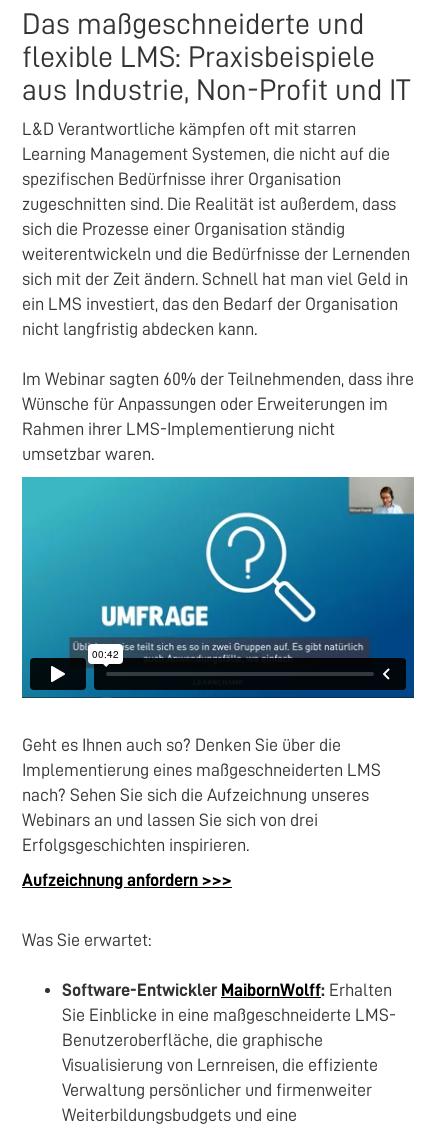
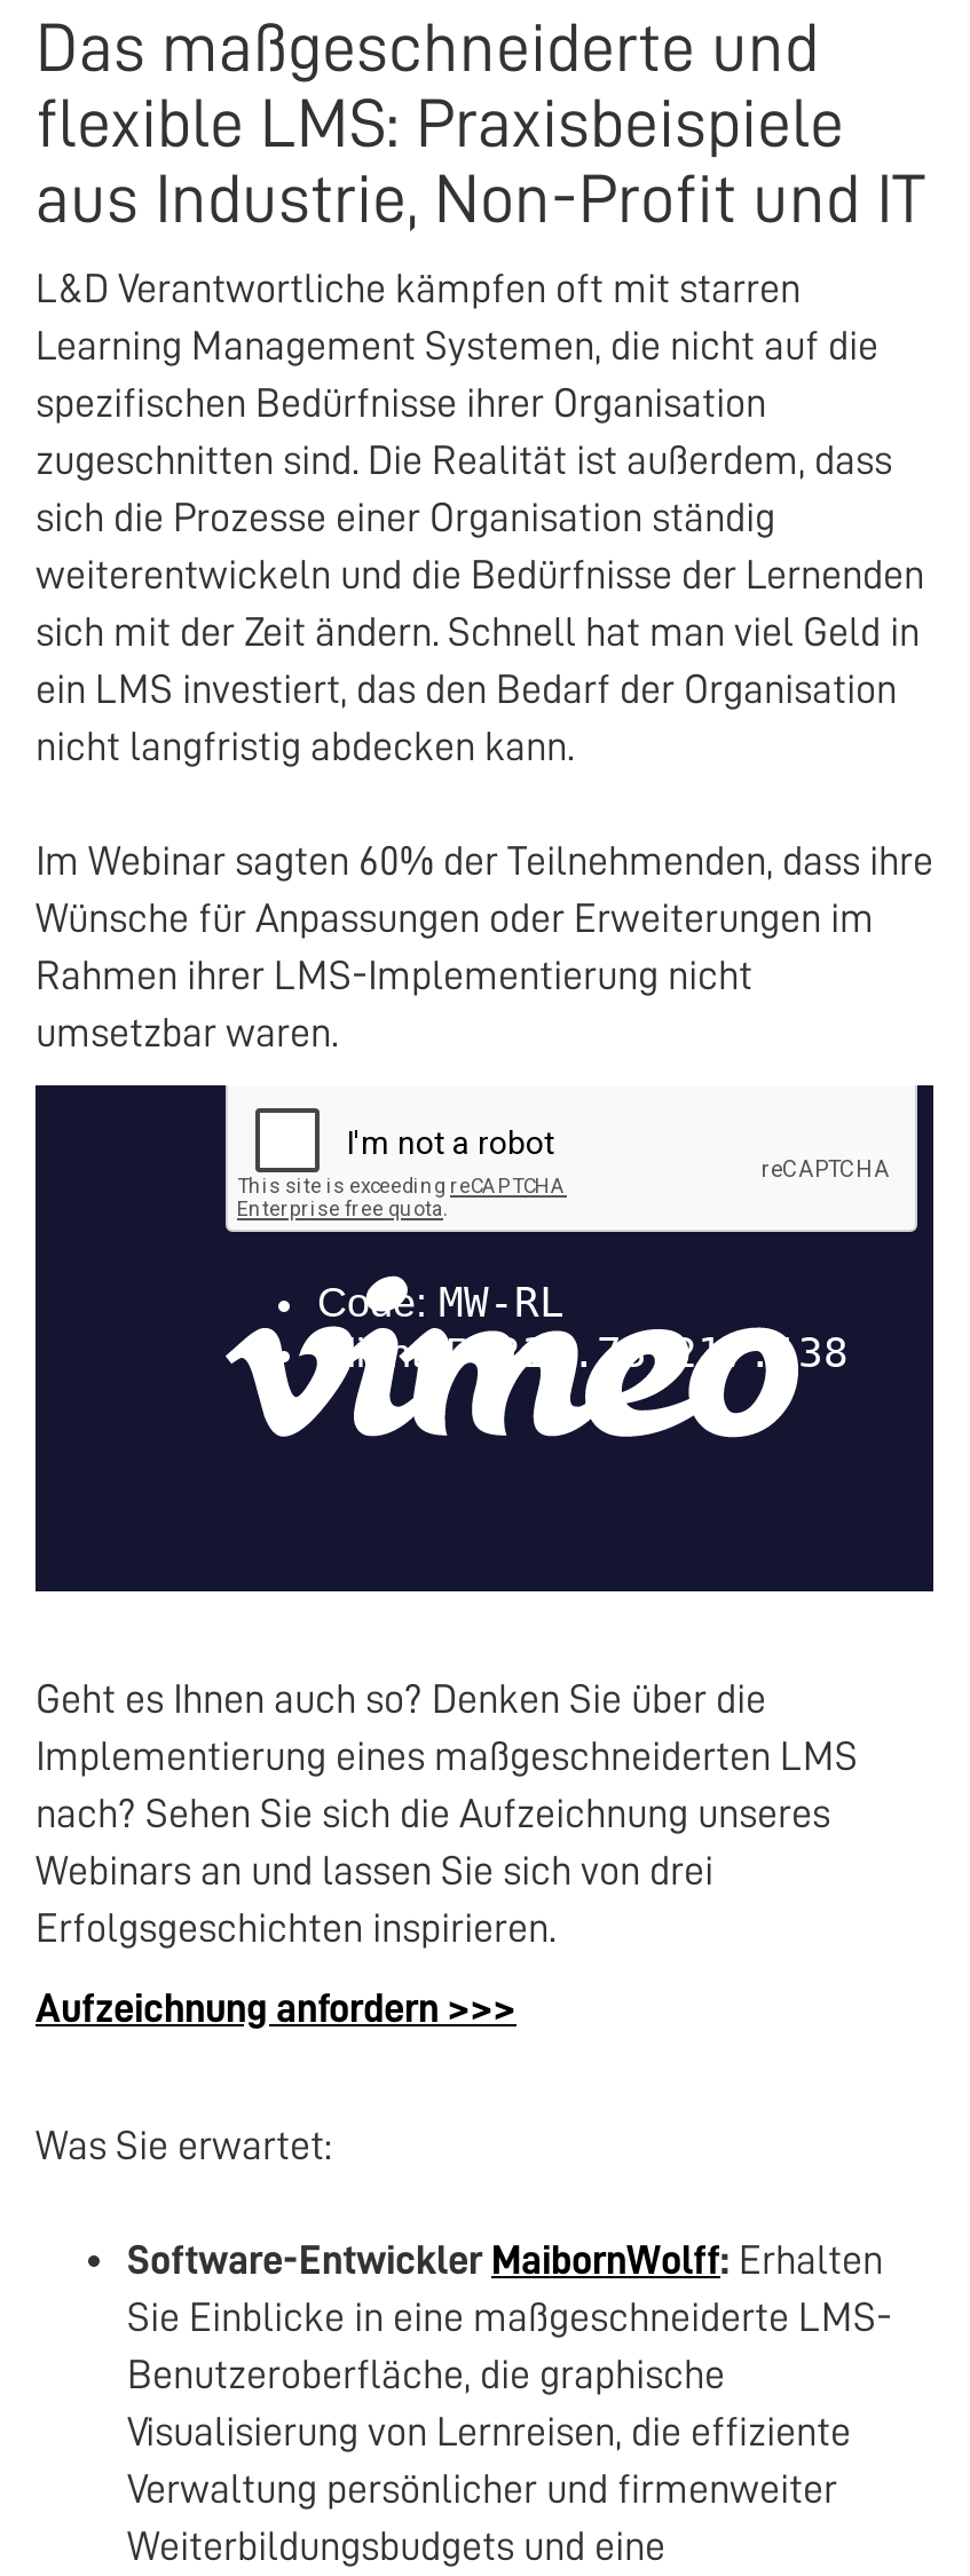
- [image]
+ [image]
